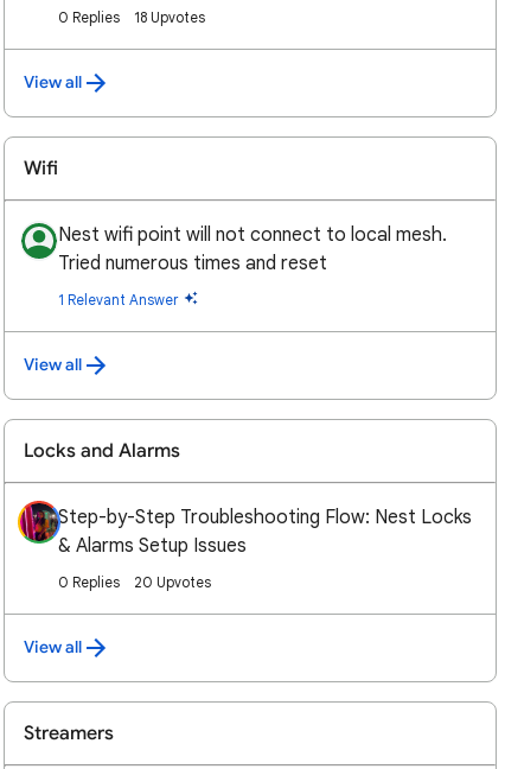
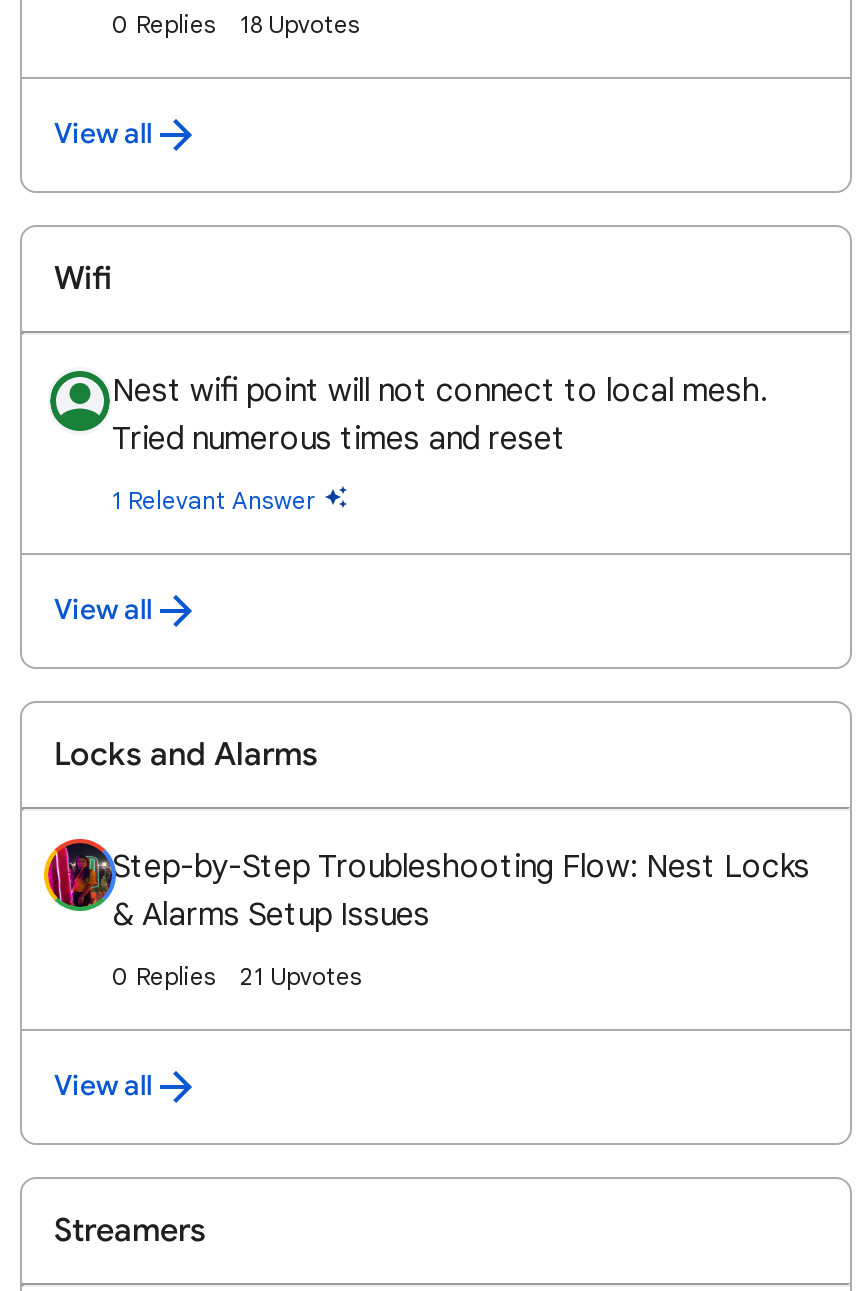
- 20 Upvotes
+ 21 Upvotes
